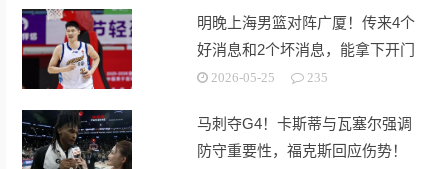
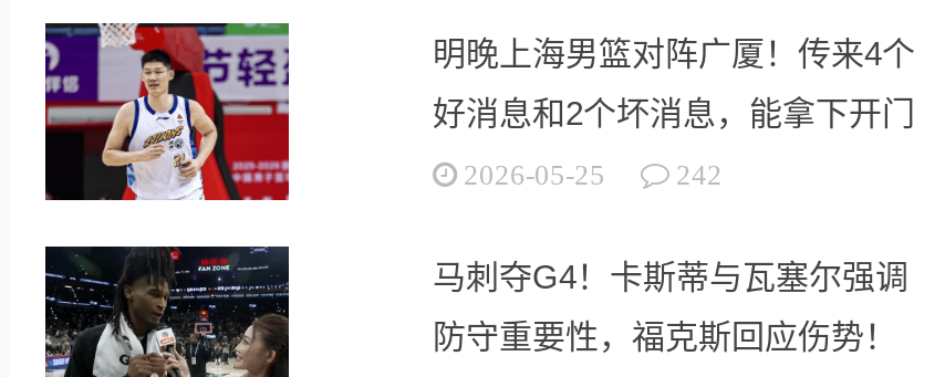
- 235
+ 242
